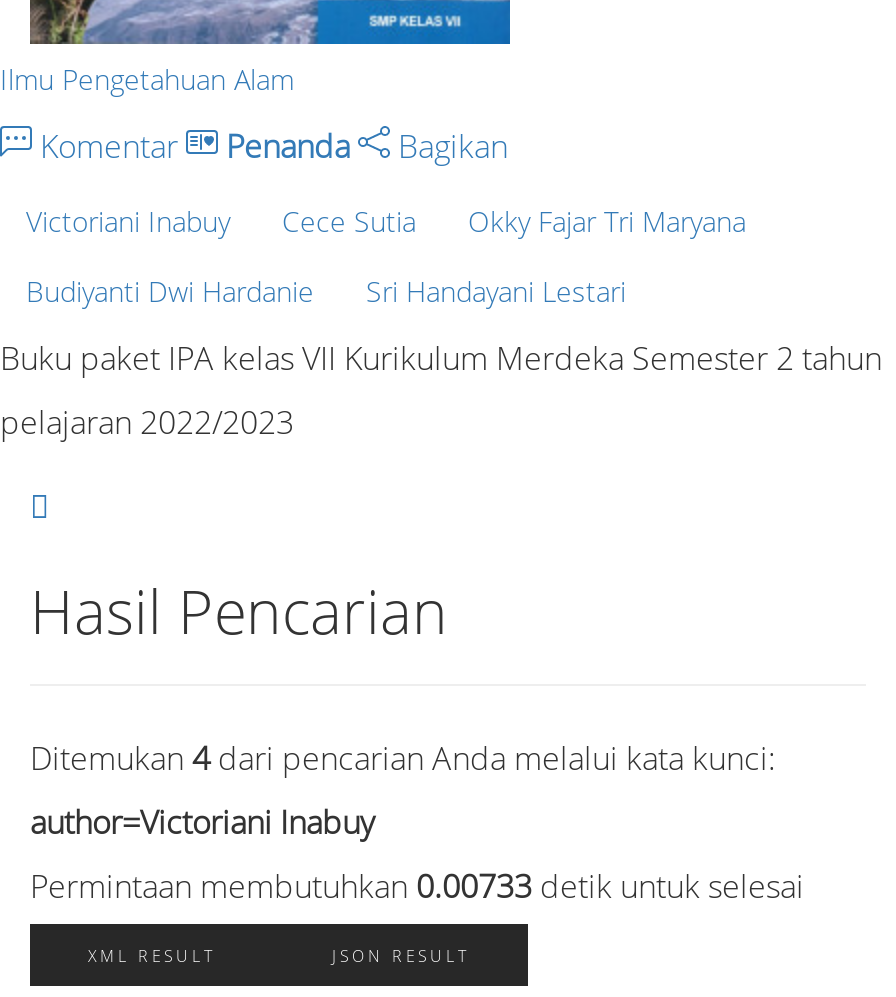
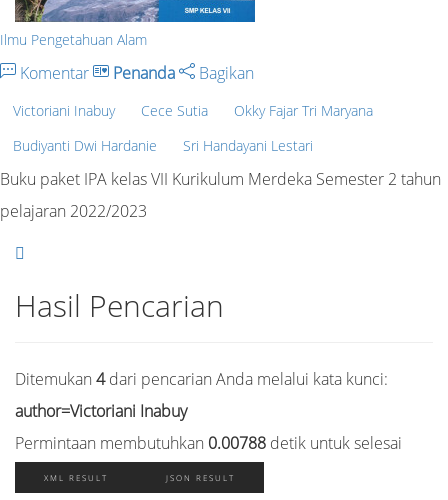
- Permintaan membutuhkan 0.00733 detik untuk selesai
+ Permintaan membutuhkan 0.00788 detik untuk selesai
